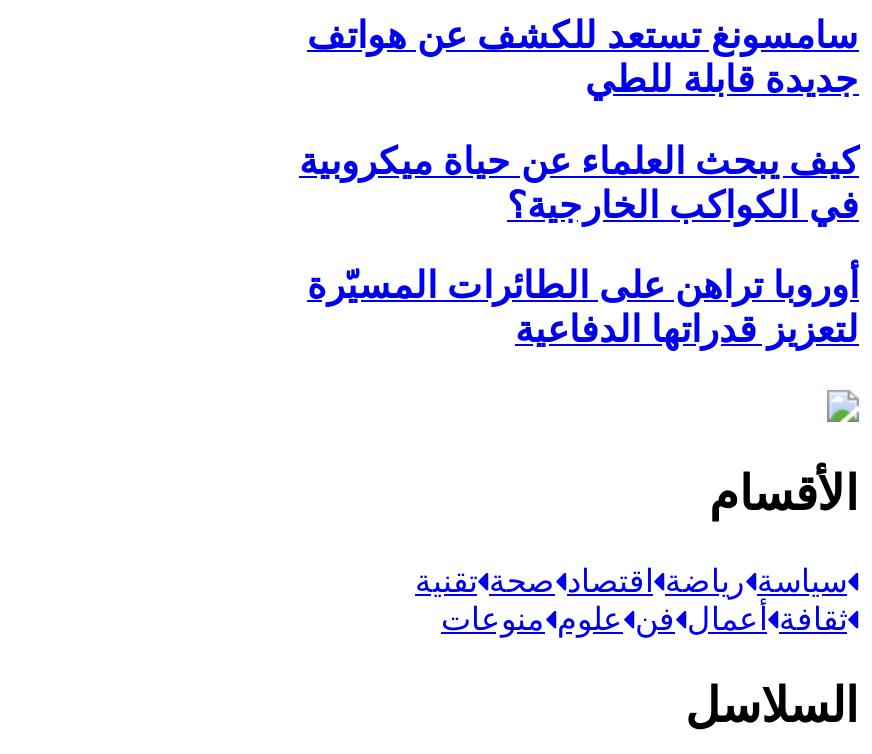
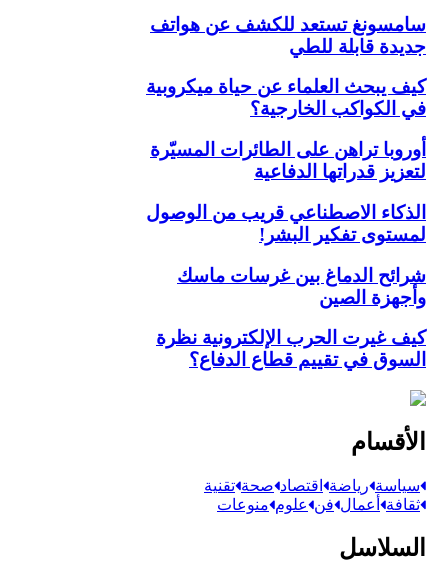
+ الذكاء الاصطناعي قريب من الوصول
+ لمستوى تفكير البشر!
+ شرائح الدماغ بين غرسات ماسك
+ وأجهزة الصين
+ كيف غيرت الحرب الإلكترونية نظرة
+ السوق في تقييم قطاع الدفاع؟
